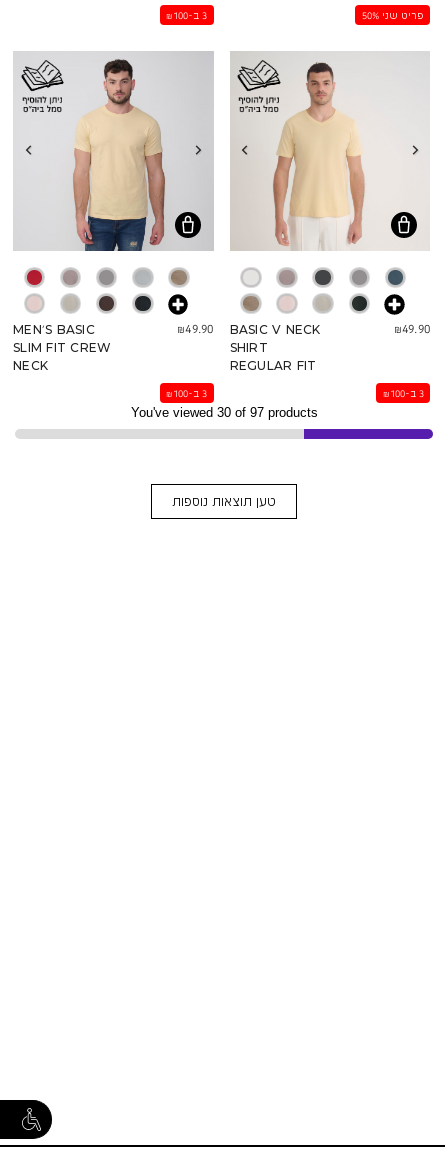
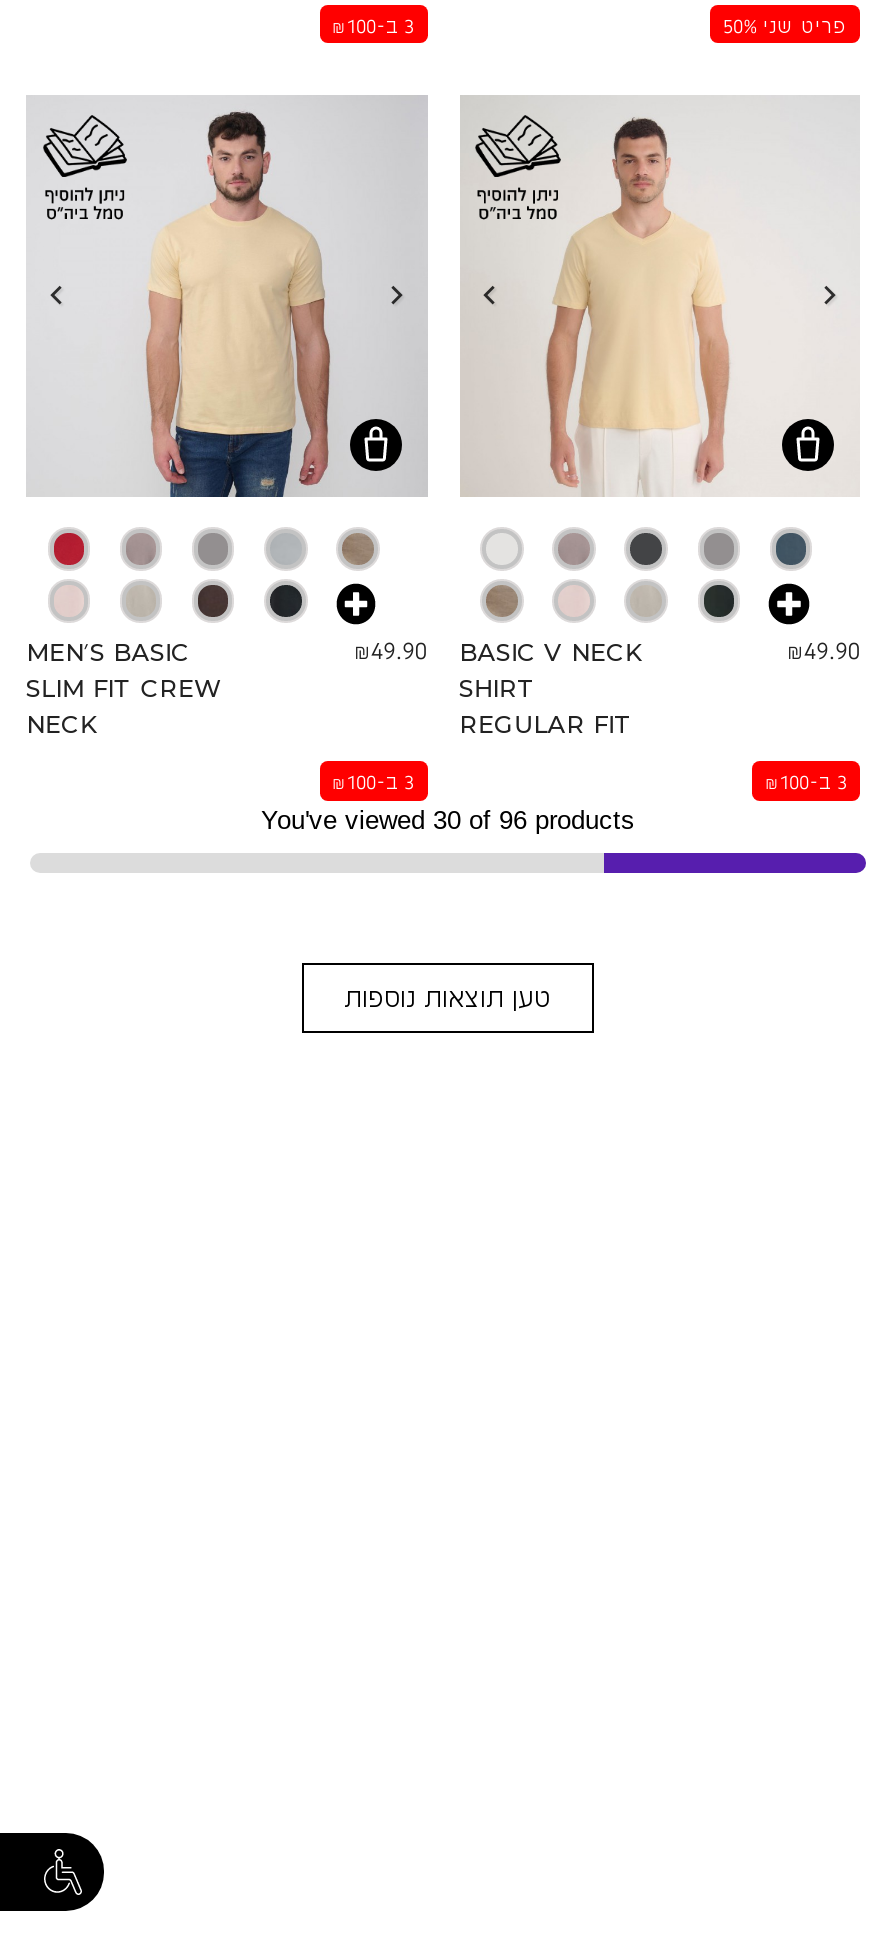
- You've viewed 30 of 97 products
+ You've viewed 30 of 96 products
